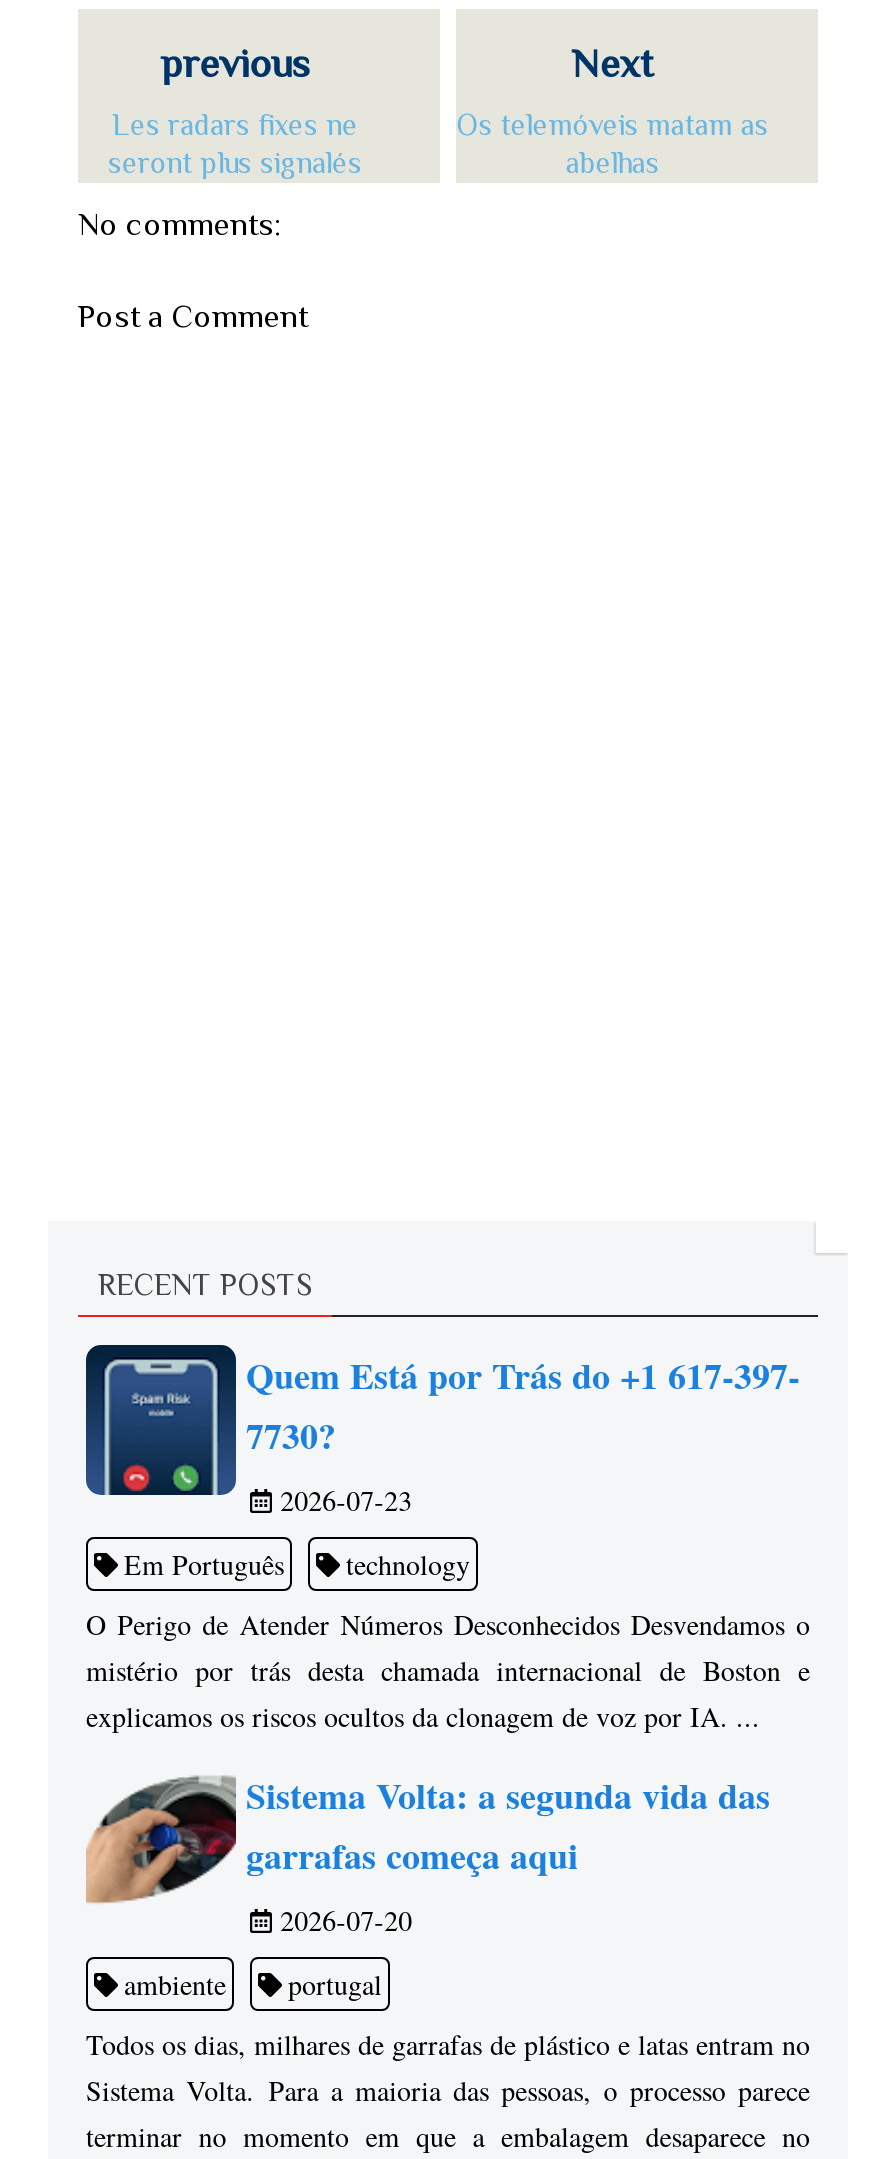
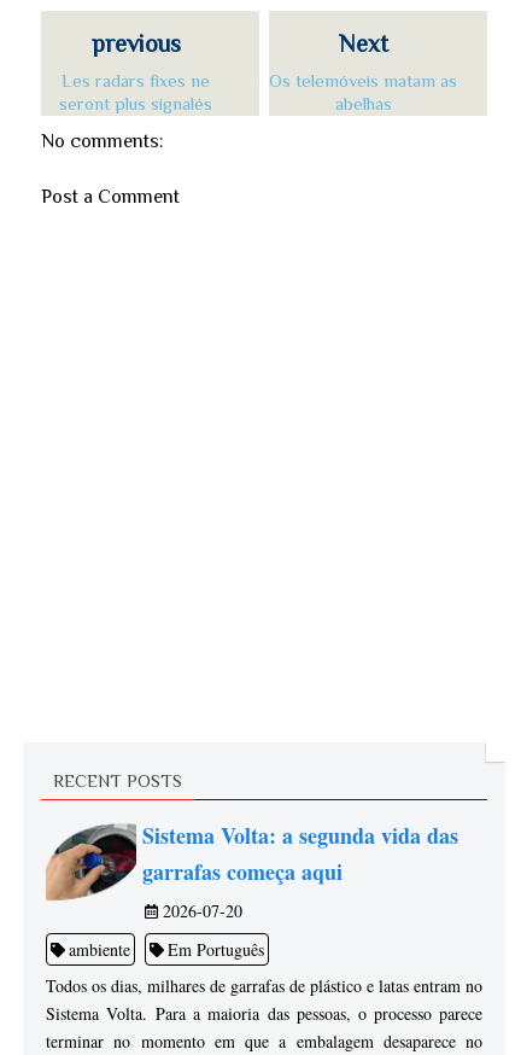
- [image]
- Quem Está por Trás do +1 617-397-
- 7730?
- 2026-07-23
- Em Português
- technology
- O Perigo de Atender Números Desconhecidos Desvendamos o
- mistério por trás desta chamada internacional de Boston e
- explicamos os riscos ocultos da clonagem de voz por IA. ...

- portugal
+ Em Português
